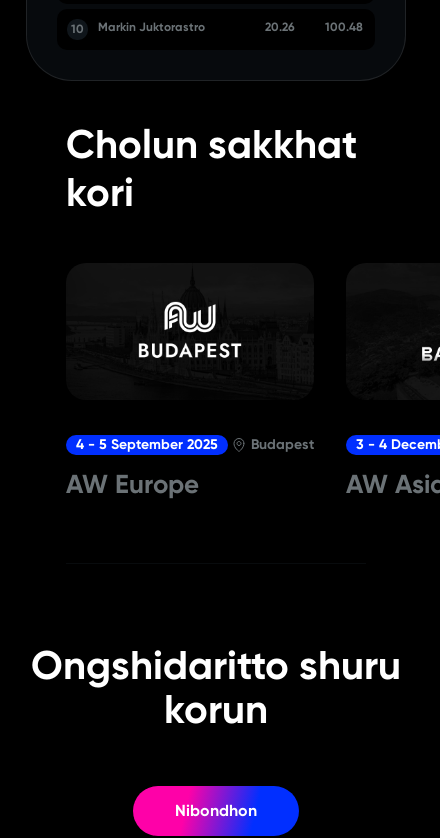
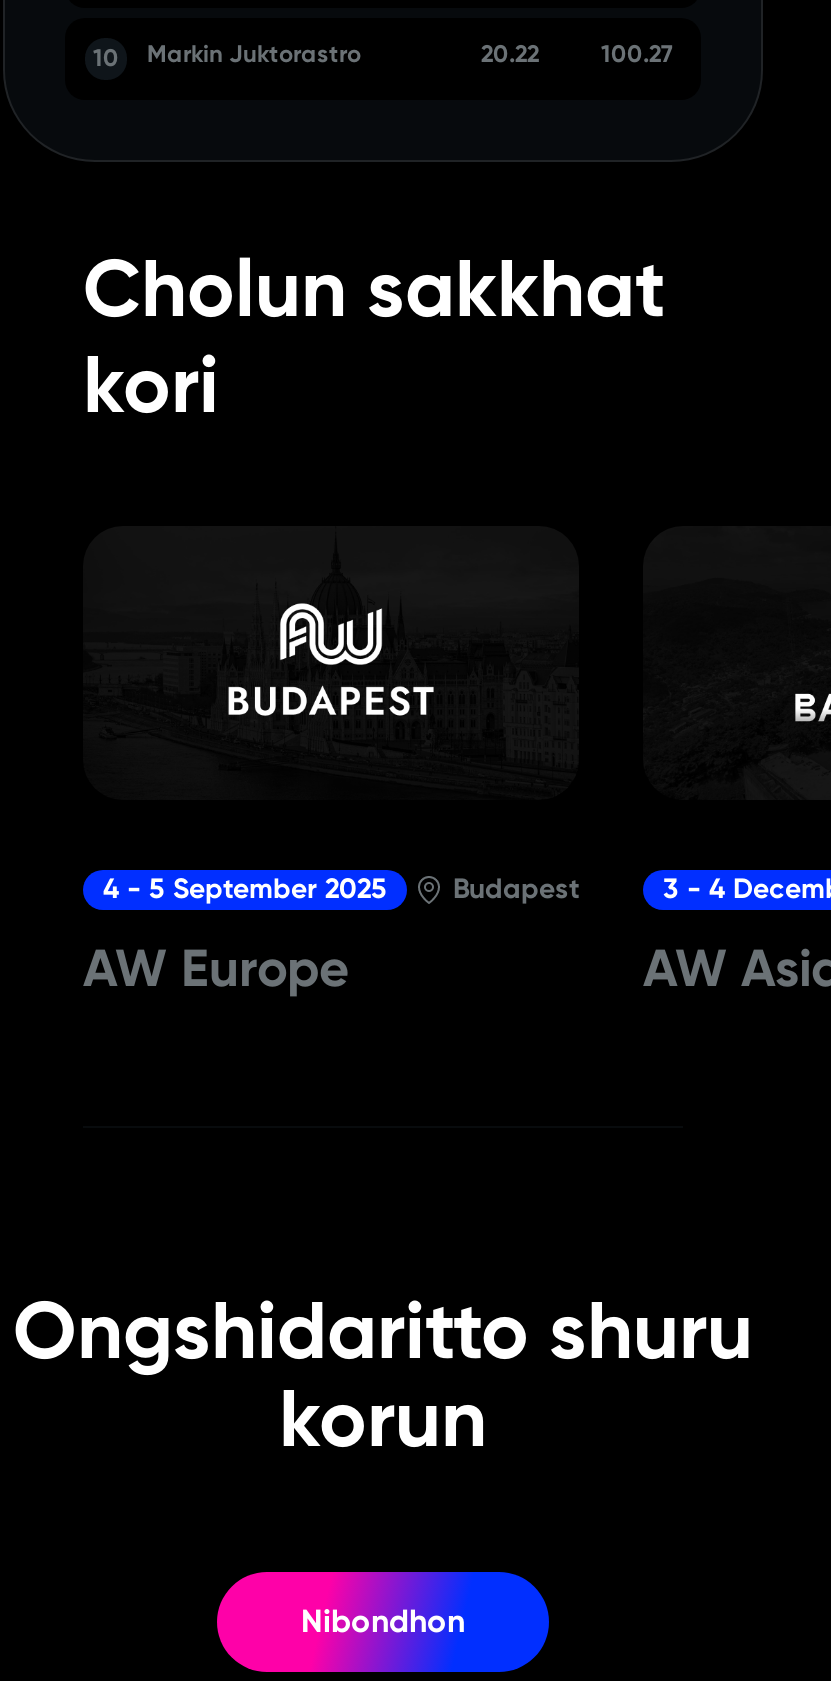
- 20.26
+ 20.22

- 100.48
+ 100.27
